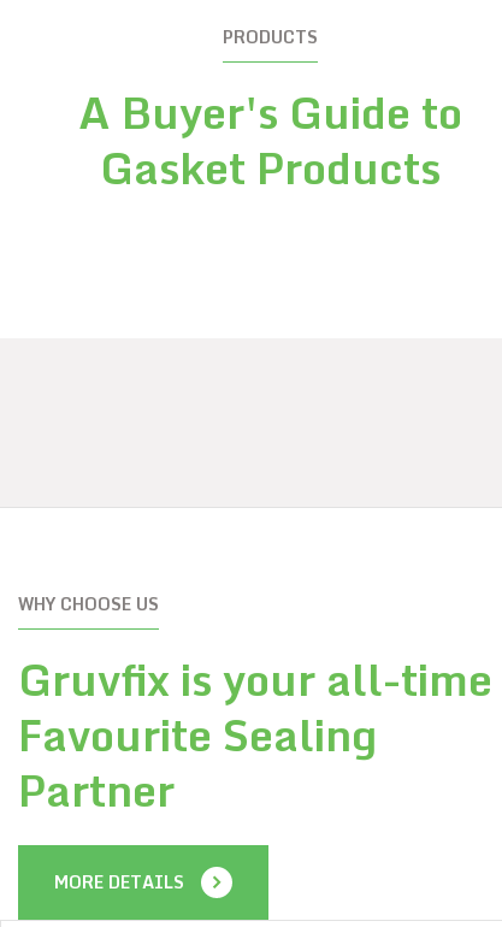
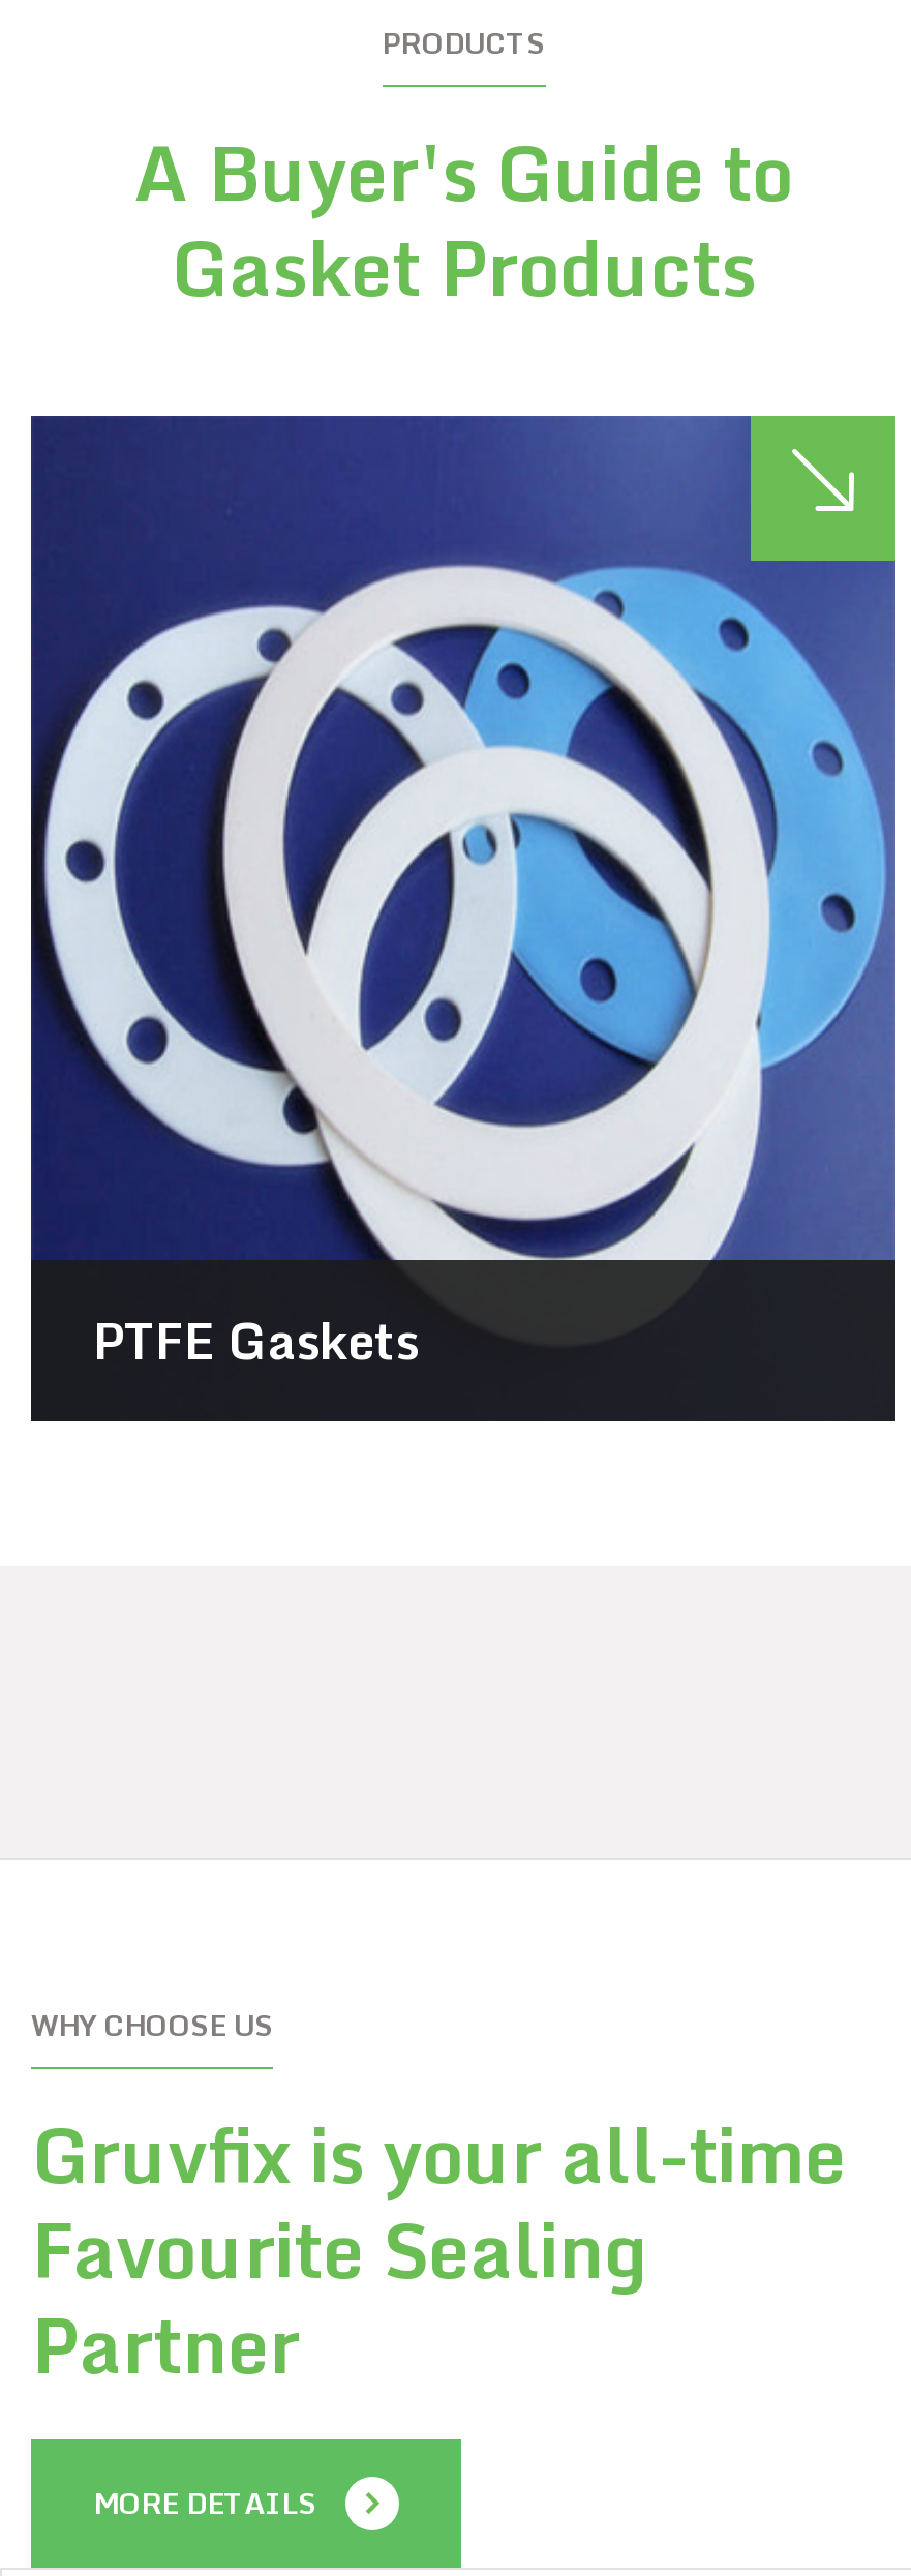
+ [image]
+ PTFE Gaskets
